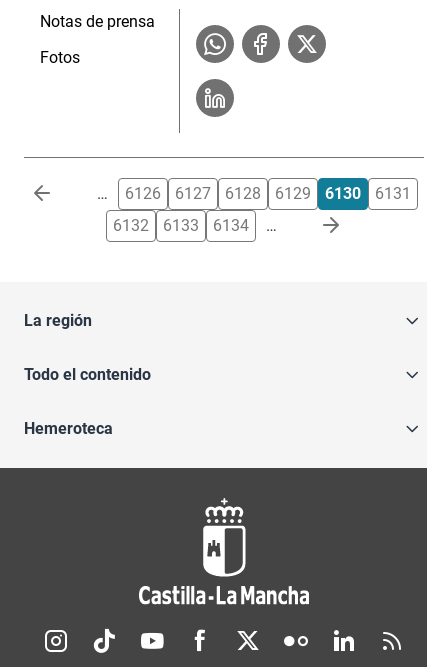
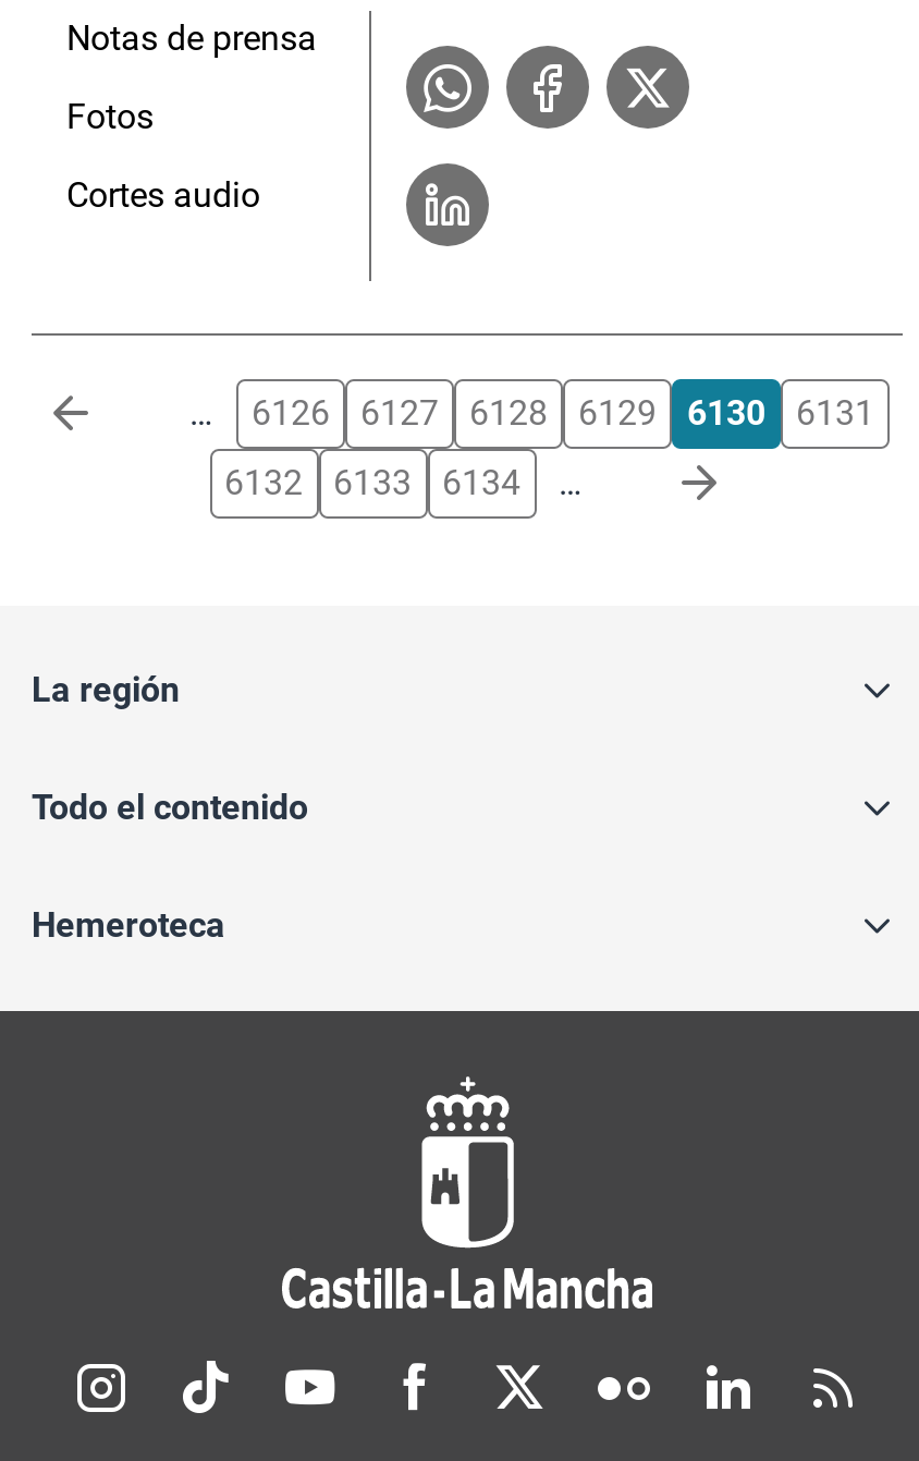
+ Cortes audio
